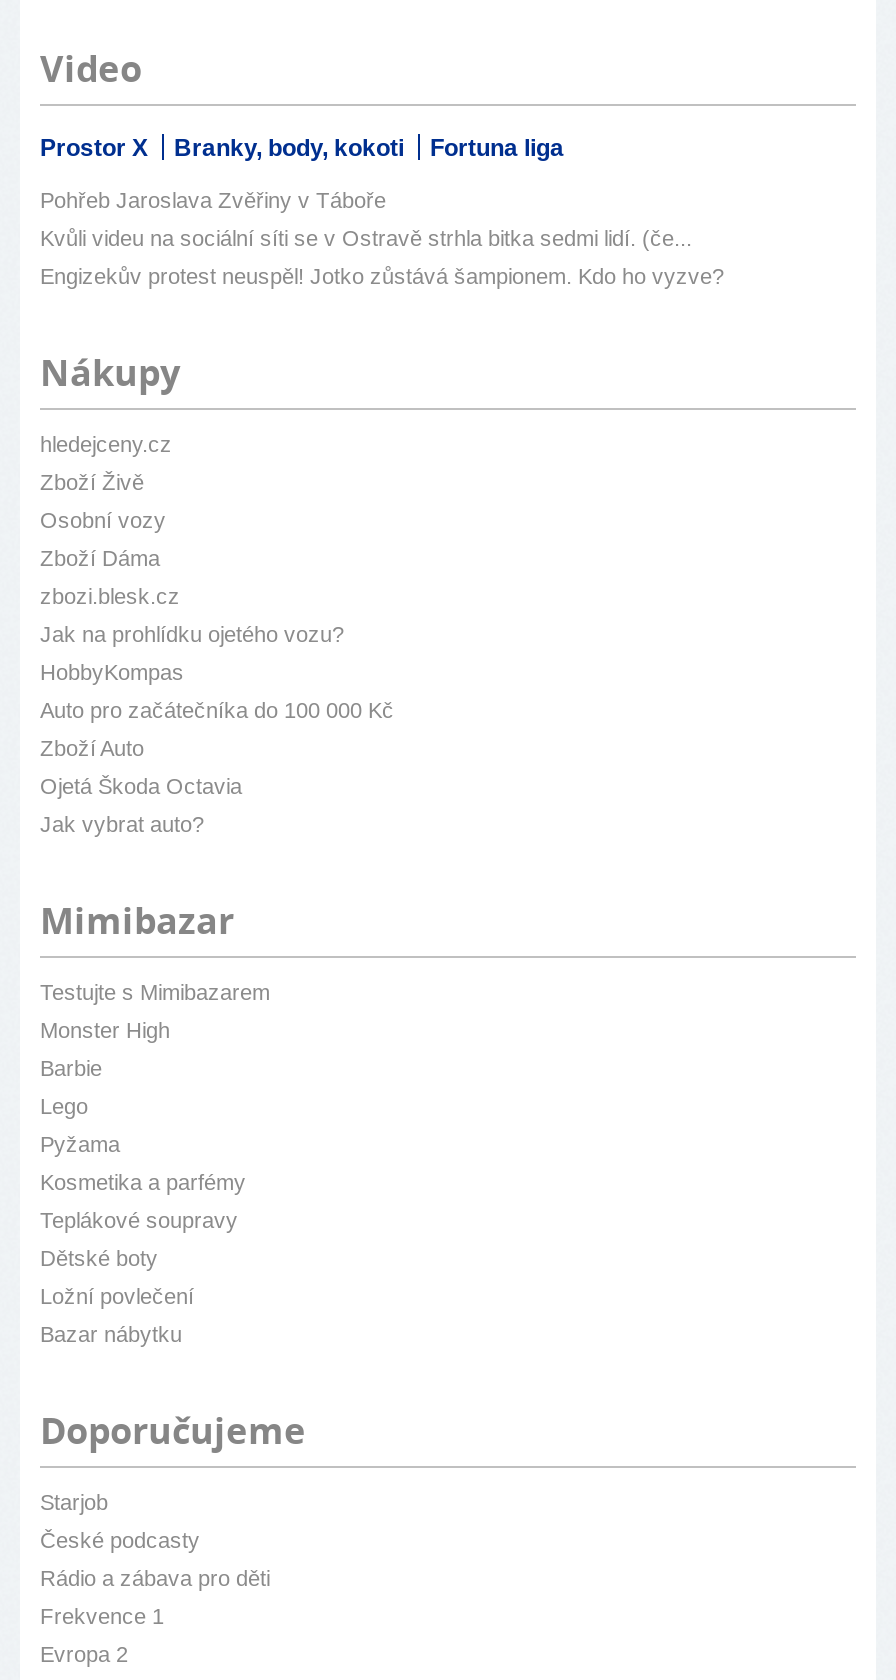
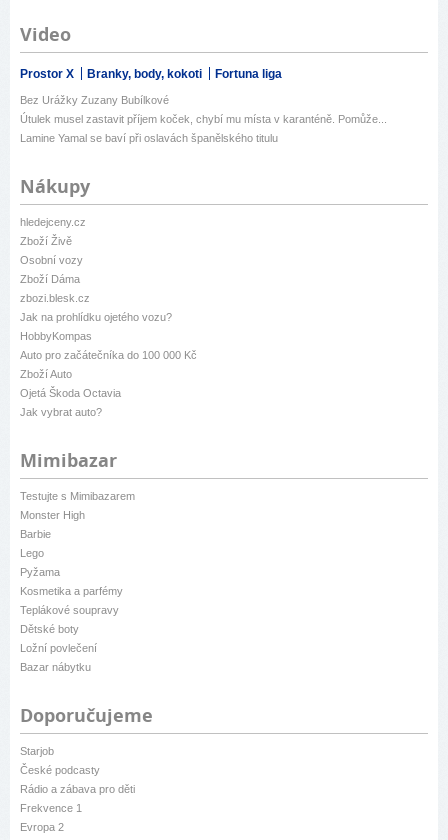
- Pohřeb Jaroslava Zvěřiny v Táboře
+ Bez Urážky Zuzany Bubílkové

- Kvůli videu na sociální síti se v Ostravě strhla bitka sedmi lidí. (če...
+ Útulek musel zastavit příjem koček, chybí mu místa v karanténě. Pomůže...

- Engizekův protest neuspěl! Jotko zůstává šampionem. Kdo ho vyzve?
+ Lamine Yamal se baví při oslavách španělského titulu
